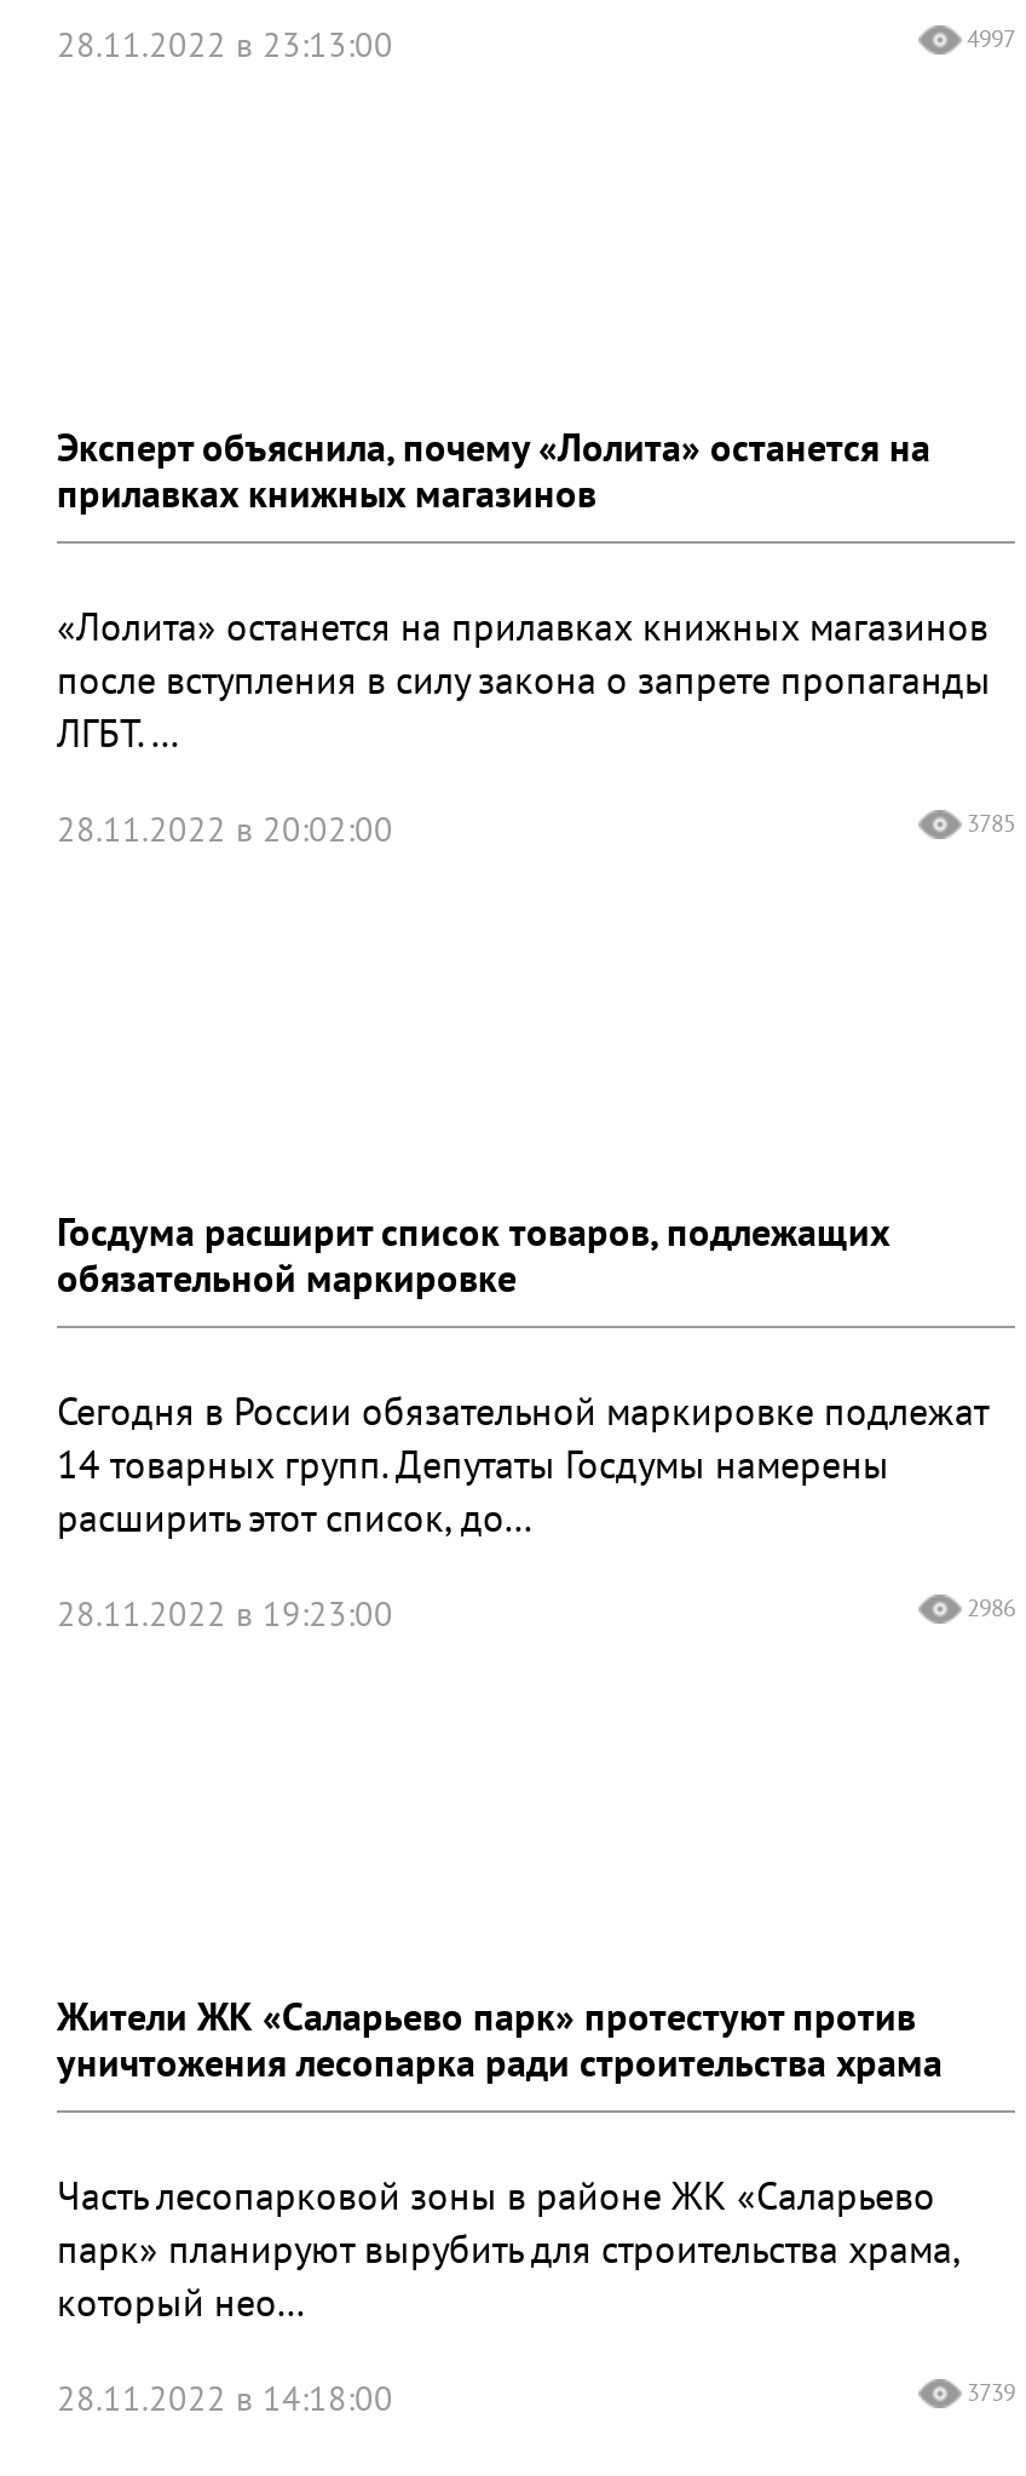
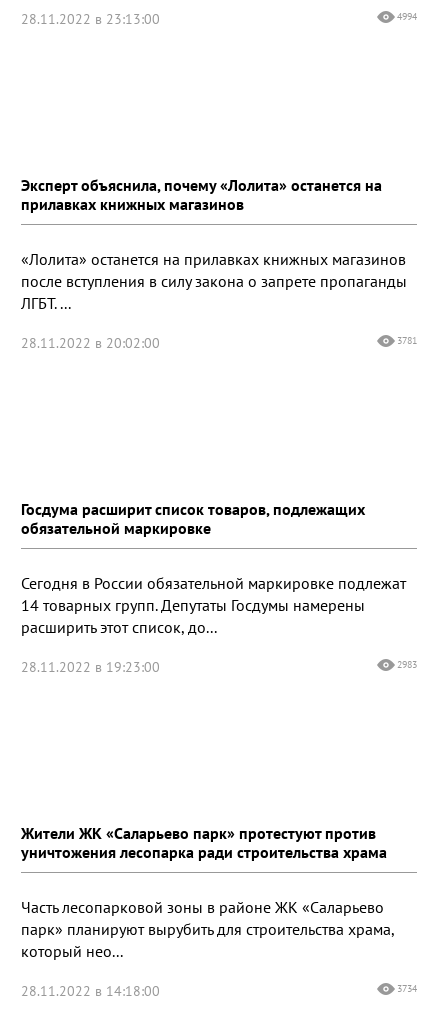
- 4997
+ 4994

- 3785
+ 3781

- 2986
+ 2983

- 3739
+ 3734
